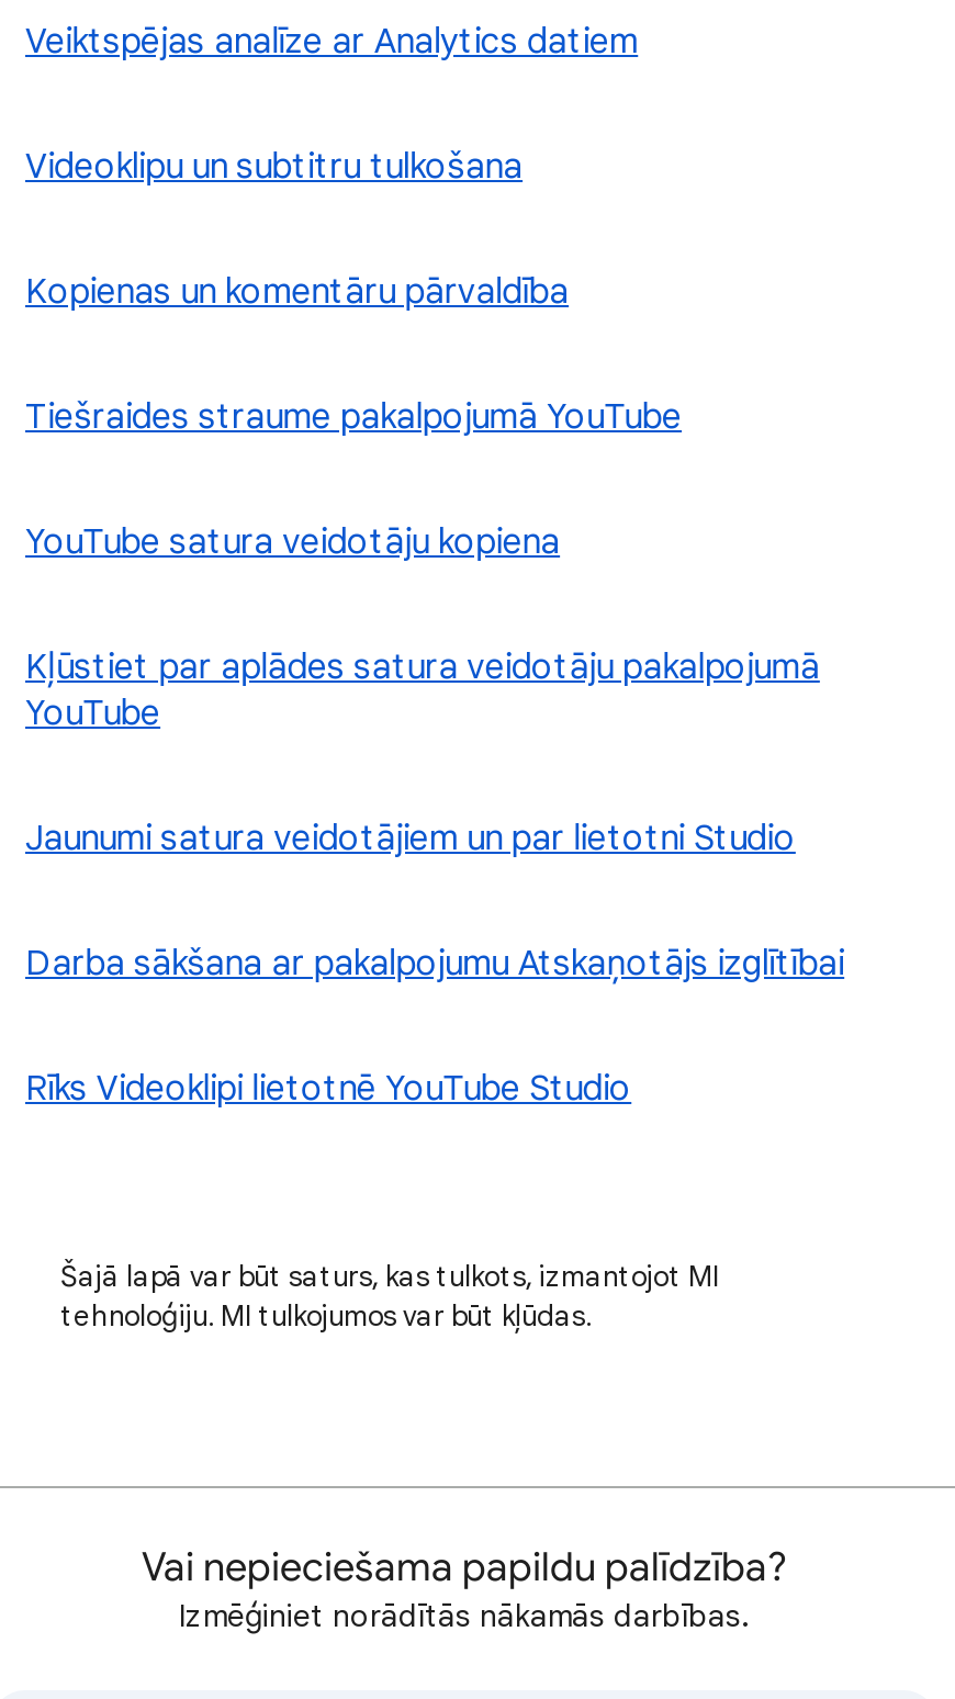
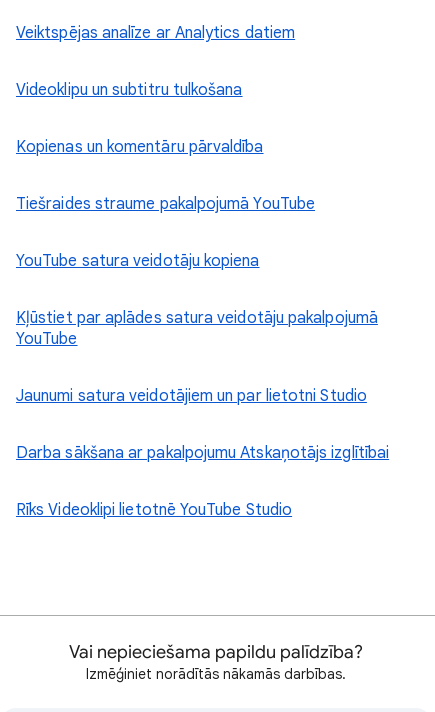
- Šajā lapā var būt saturs, kas tulkots, izmantojot MI
- tehnoloģiju. MI tulkojumos var būt kļūdas.
